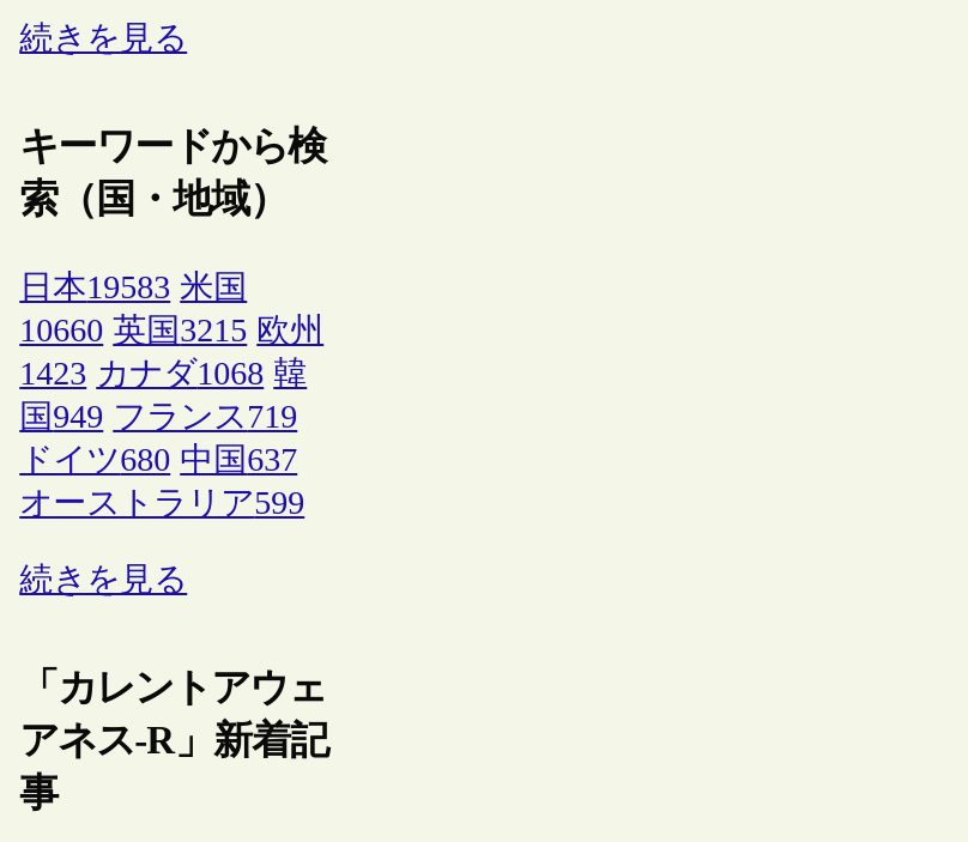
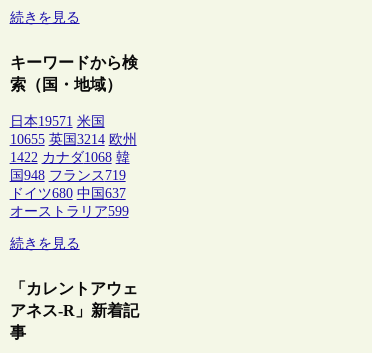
- 日本19583 米国
+ 日本19571 米国

- 10660 英国3215 欧州
+ 10655 英国3214 欧州

- 1423 カナダ1068 韓
+ 1422 カナダ1068 韓

- 国949 フランス719
+ 国948 フランス719
